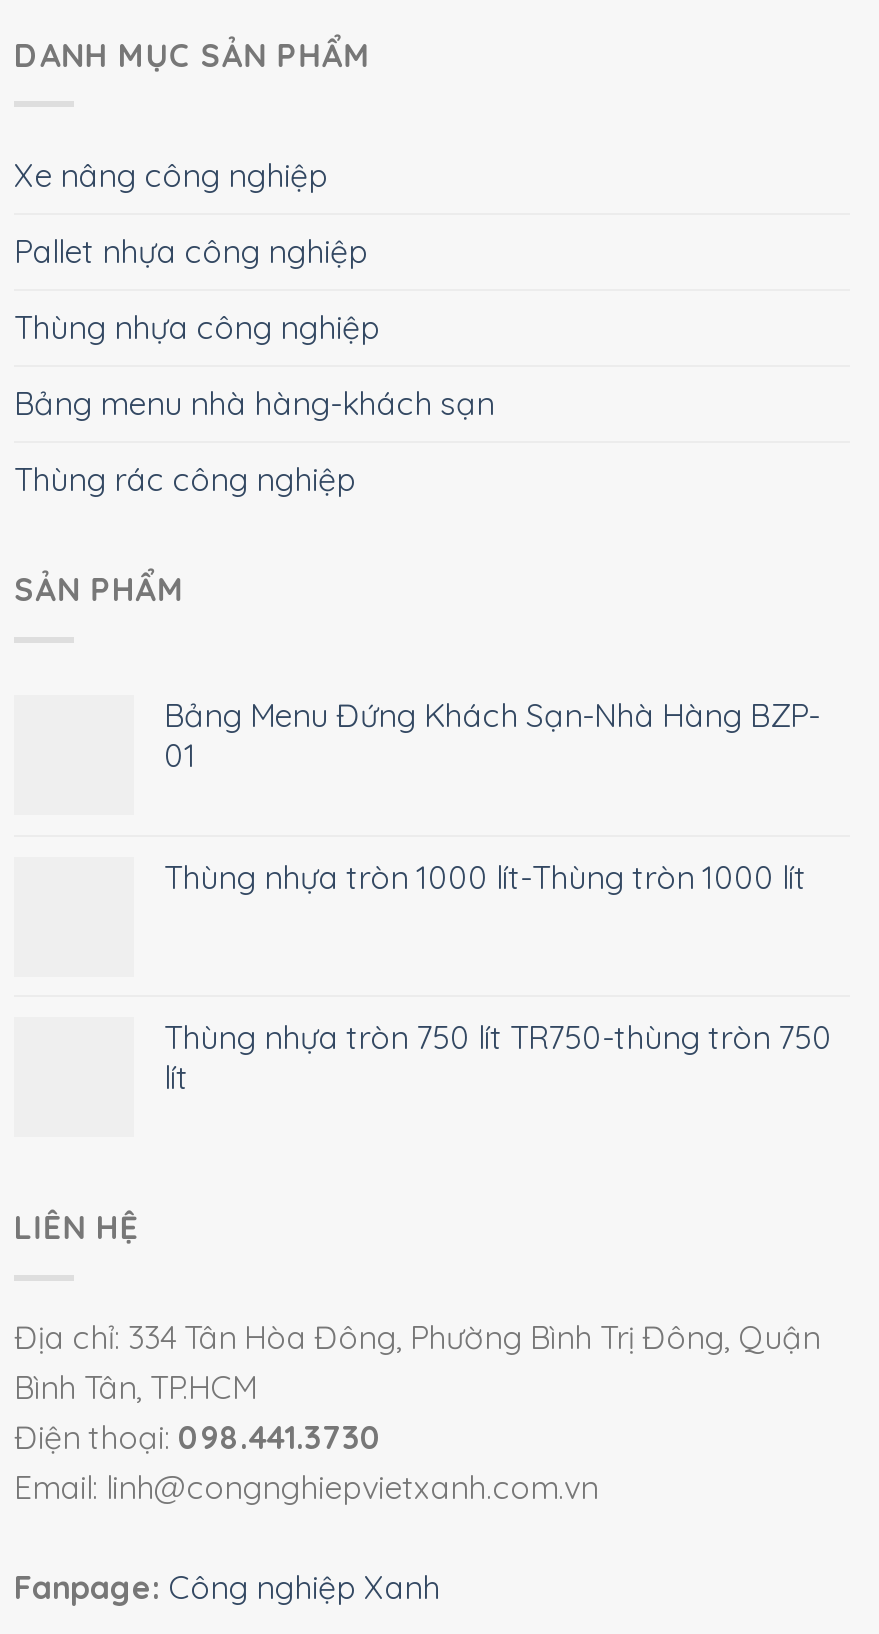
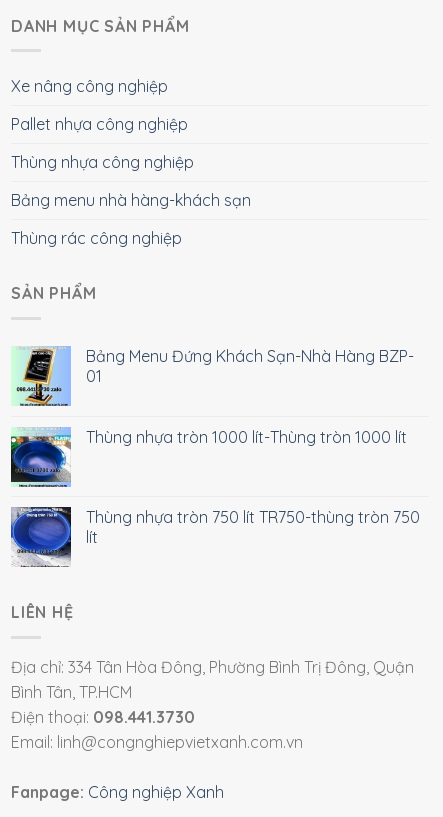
+ [image]

+ [image]

+ [image]
